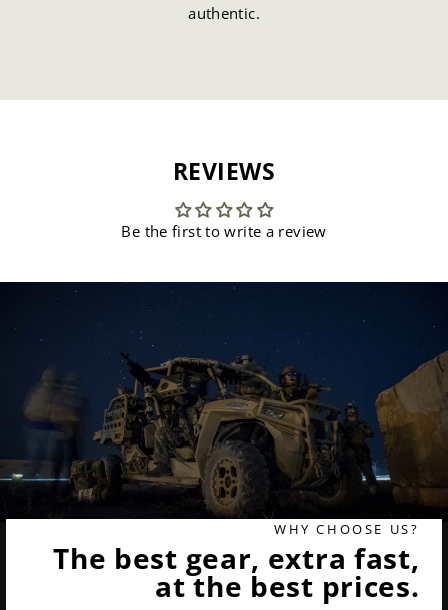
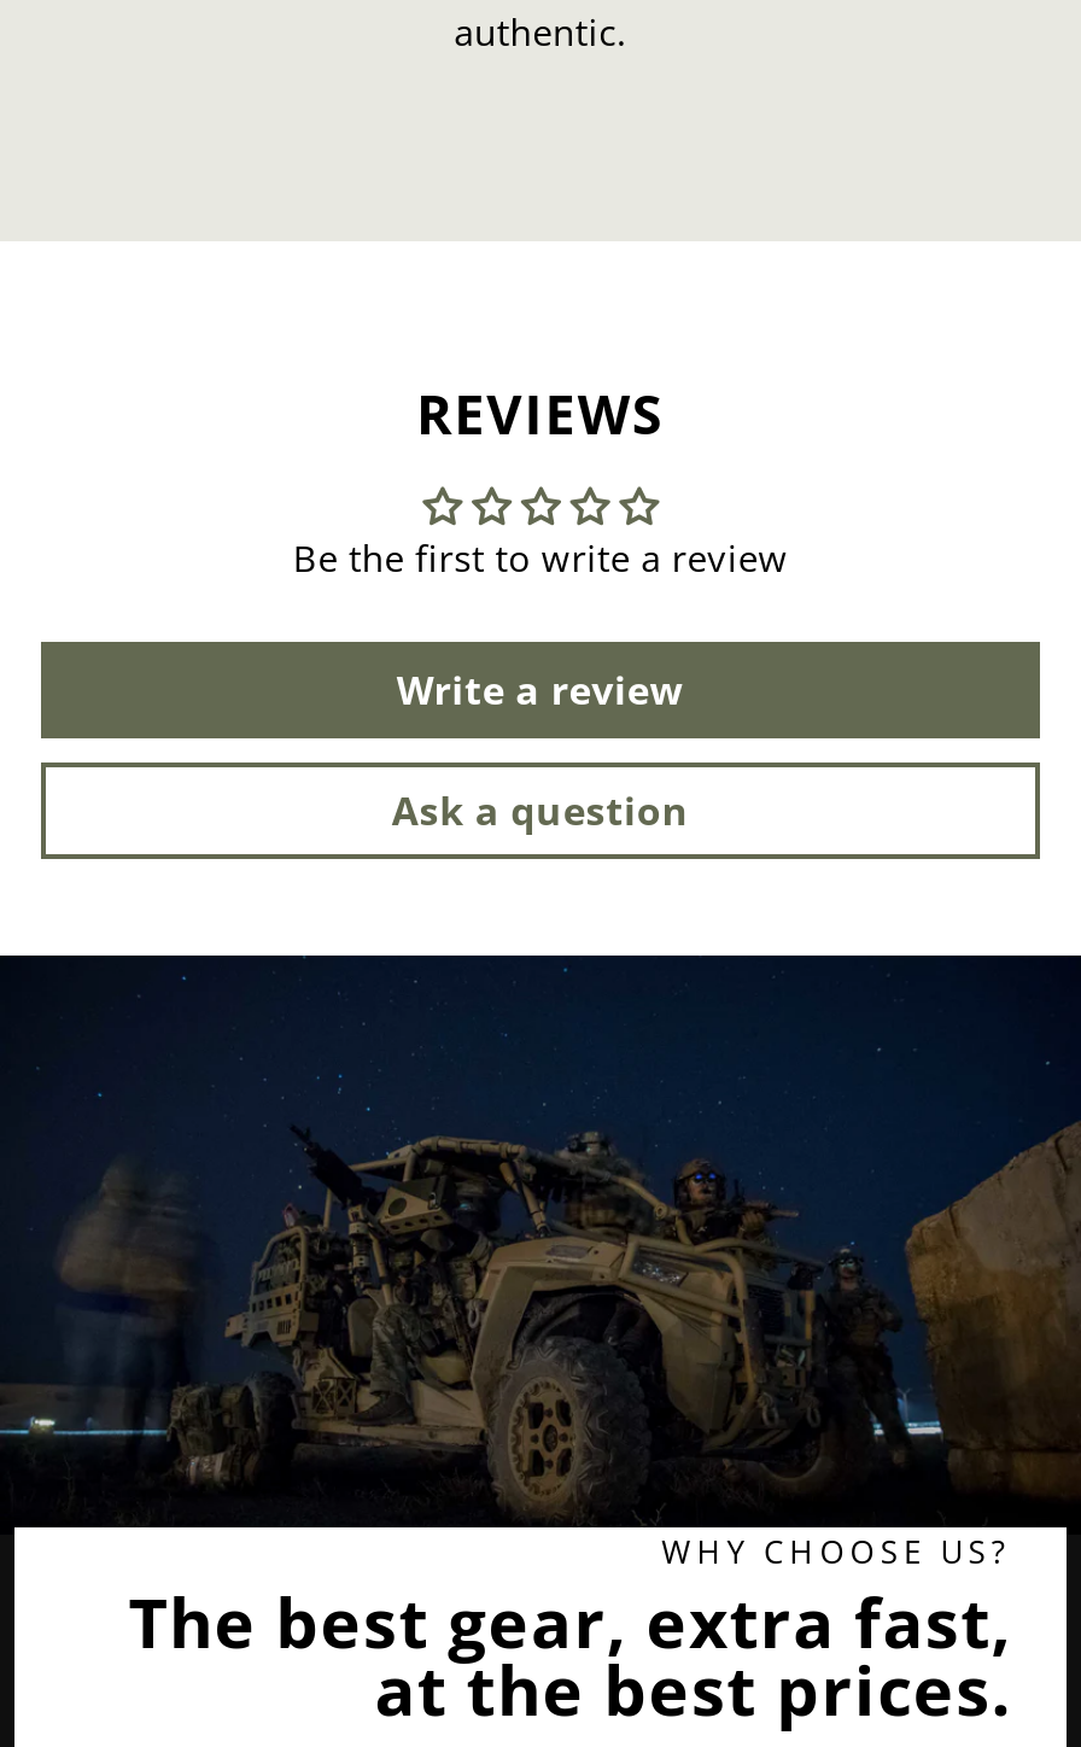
+ Write a review
+ Ask a question
